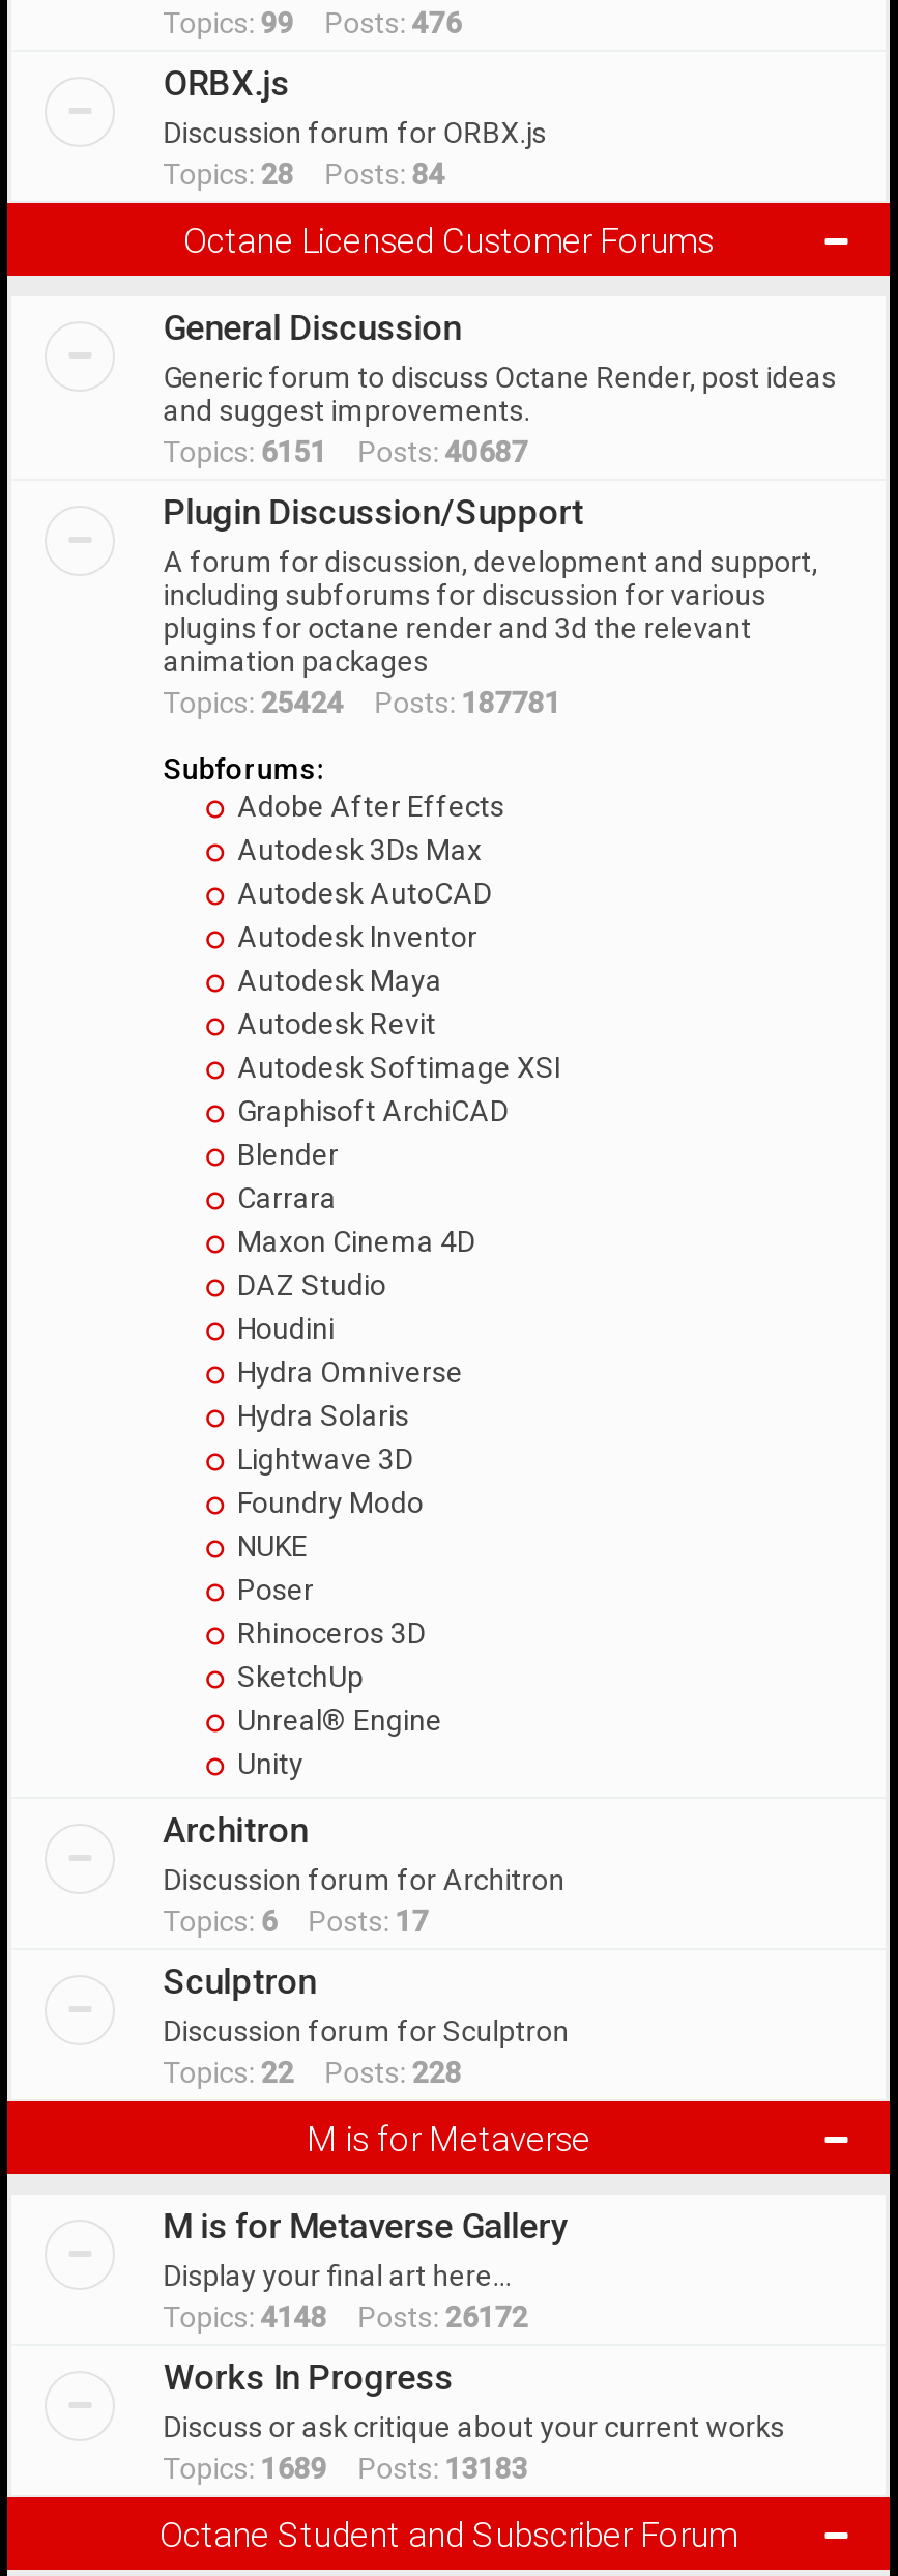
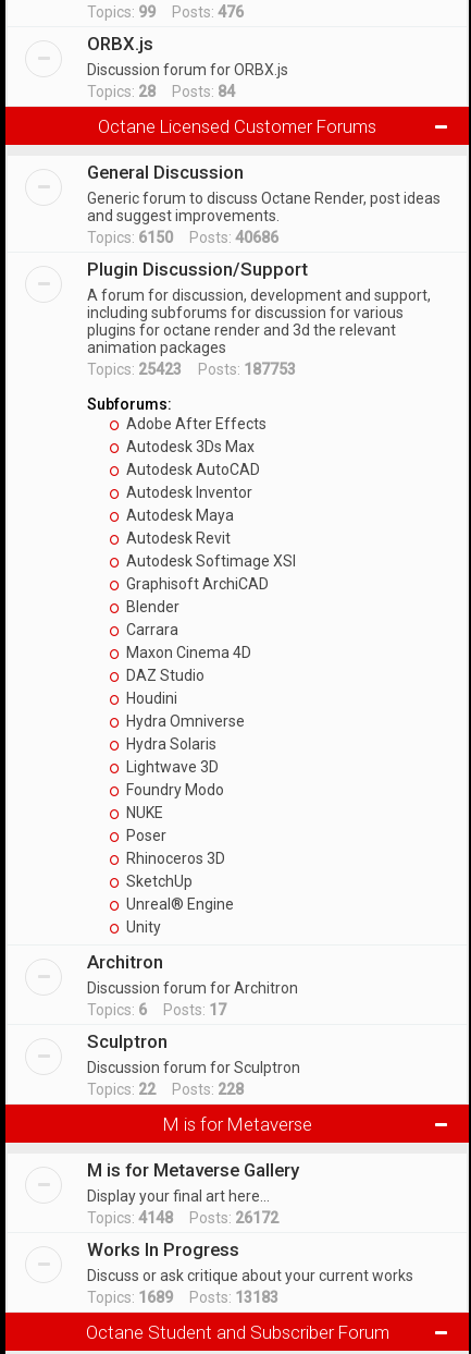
- Topics: 6151 Posts: 40687
+ Topics: 6150 Posts: 40686

- Topics: 25424 Posts: 187781
+ Topics: 25423 Posts: 187753
